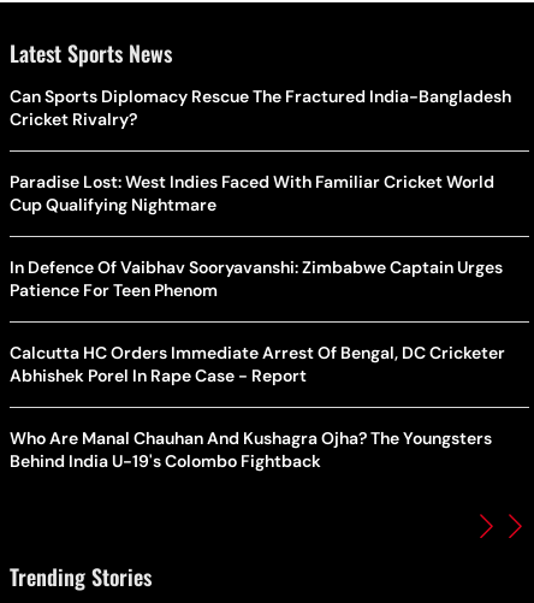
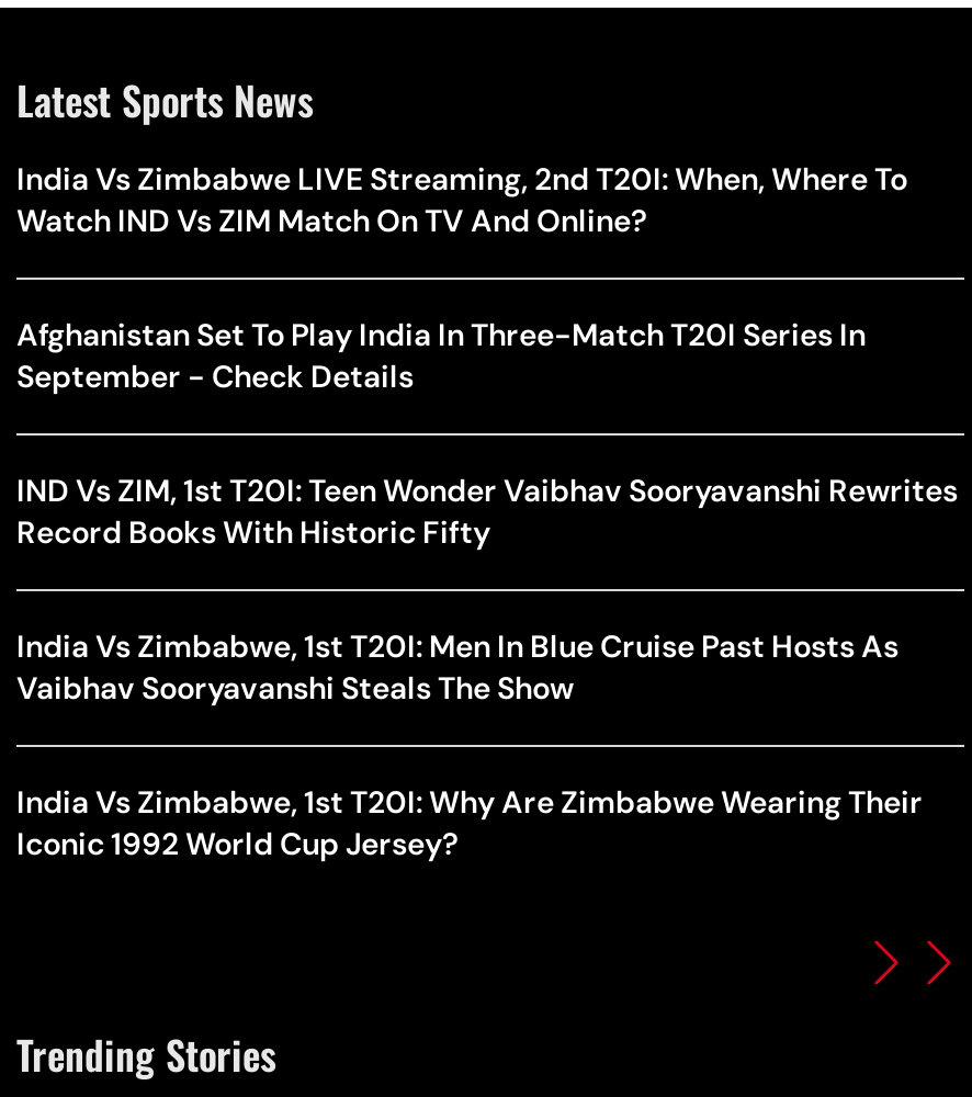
- Can Sports Diplomacy Rescue The Fractured India-Bangladesh
- Cricket Rivalry?
+ India Vs Zimbabwe LIVE Streaming, 2nd T20I: When, Where To
+ Watch IND Vs ZIM Match On TV And Online?

- Paradise Lost: West Indies Faced With Familiar Cricket World
- Cup Qualifying Nightmare
+ Afghanistan Set To Play India In Three-Match T20I Series In
+ September - Check Details

- In Defence Of Vaibhav Sooryavanshi: Zimbabwe Captain Urges
- Patience For Teen Phenom
+ IND Vs ZIM, 1st T20I: Teen Wonder Vaibhav Sooryavanshi Rewrites
+ Record Books With Historic Fifty

- Calcutta HC Orders Immediate Arrest Of Bengal, DC Cricketer
- Abhishek Porel In Rape Case - Report
+ India Vs Zimbabwe, 1st T20I: Men In Blue Cruise Past Hosts As
+ Vaibhav Sooryavanshi Steals The Show

- Who Are Manal Chauhan And Kushagra Ojha? The Youngsters
- Behind India U-19's Colombo Fightback
+ India Vs Zimbabwe, 1st T20I: Why Are Zimbabwe Wearing Their
+ Iconic 1992 World Cup Jersey?
